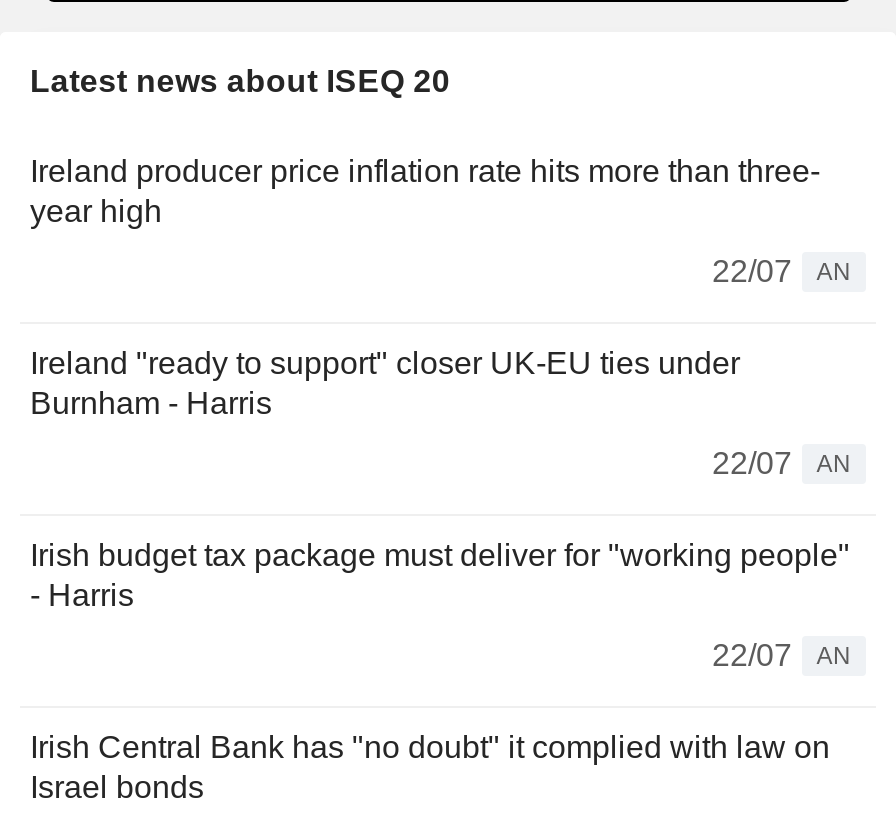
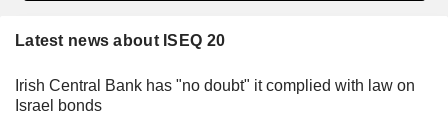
- Ireland producer price inflation rate hits more than three-
- year high
- 22/07
- AN
- Ireland "ready to support" closer UK-EU ties under
- Burnham - Harris
- 22/07
- AN
- Irish budget tax package must deliver for "working people"
- - Harris
- 22/07
- AN
